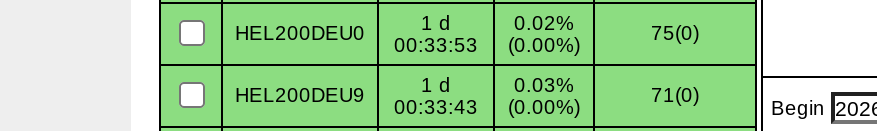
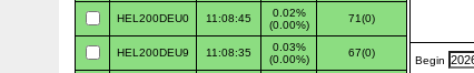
- 1 d
- 00:33:53
+ 11:08:45

- 75(0)
+ 71(0)

- 1 d
- 00:33:43
+ 11:08:35

- 71(0)
+ 67(0)
